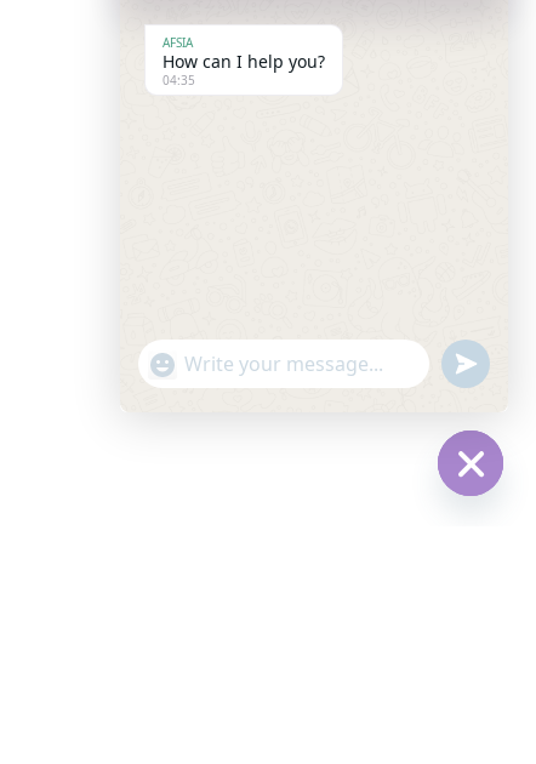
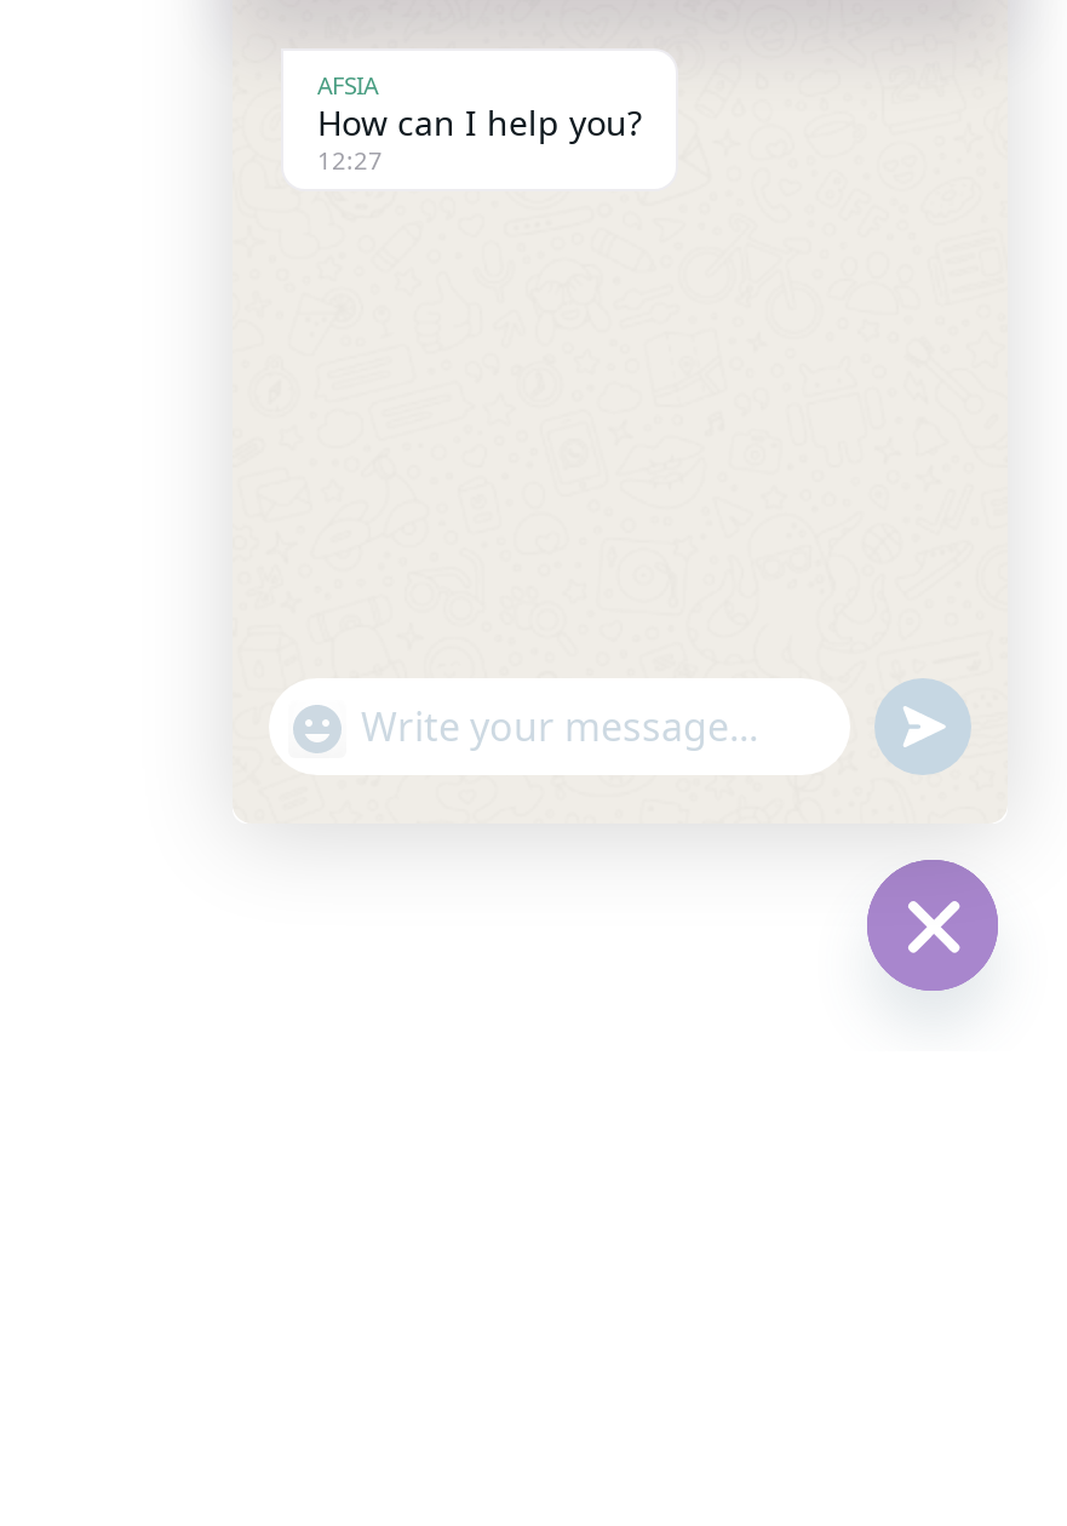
- 04:35
+ 12:27
